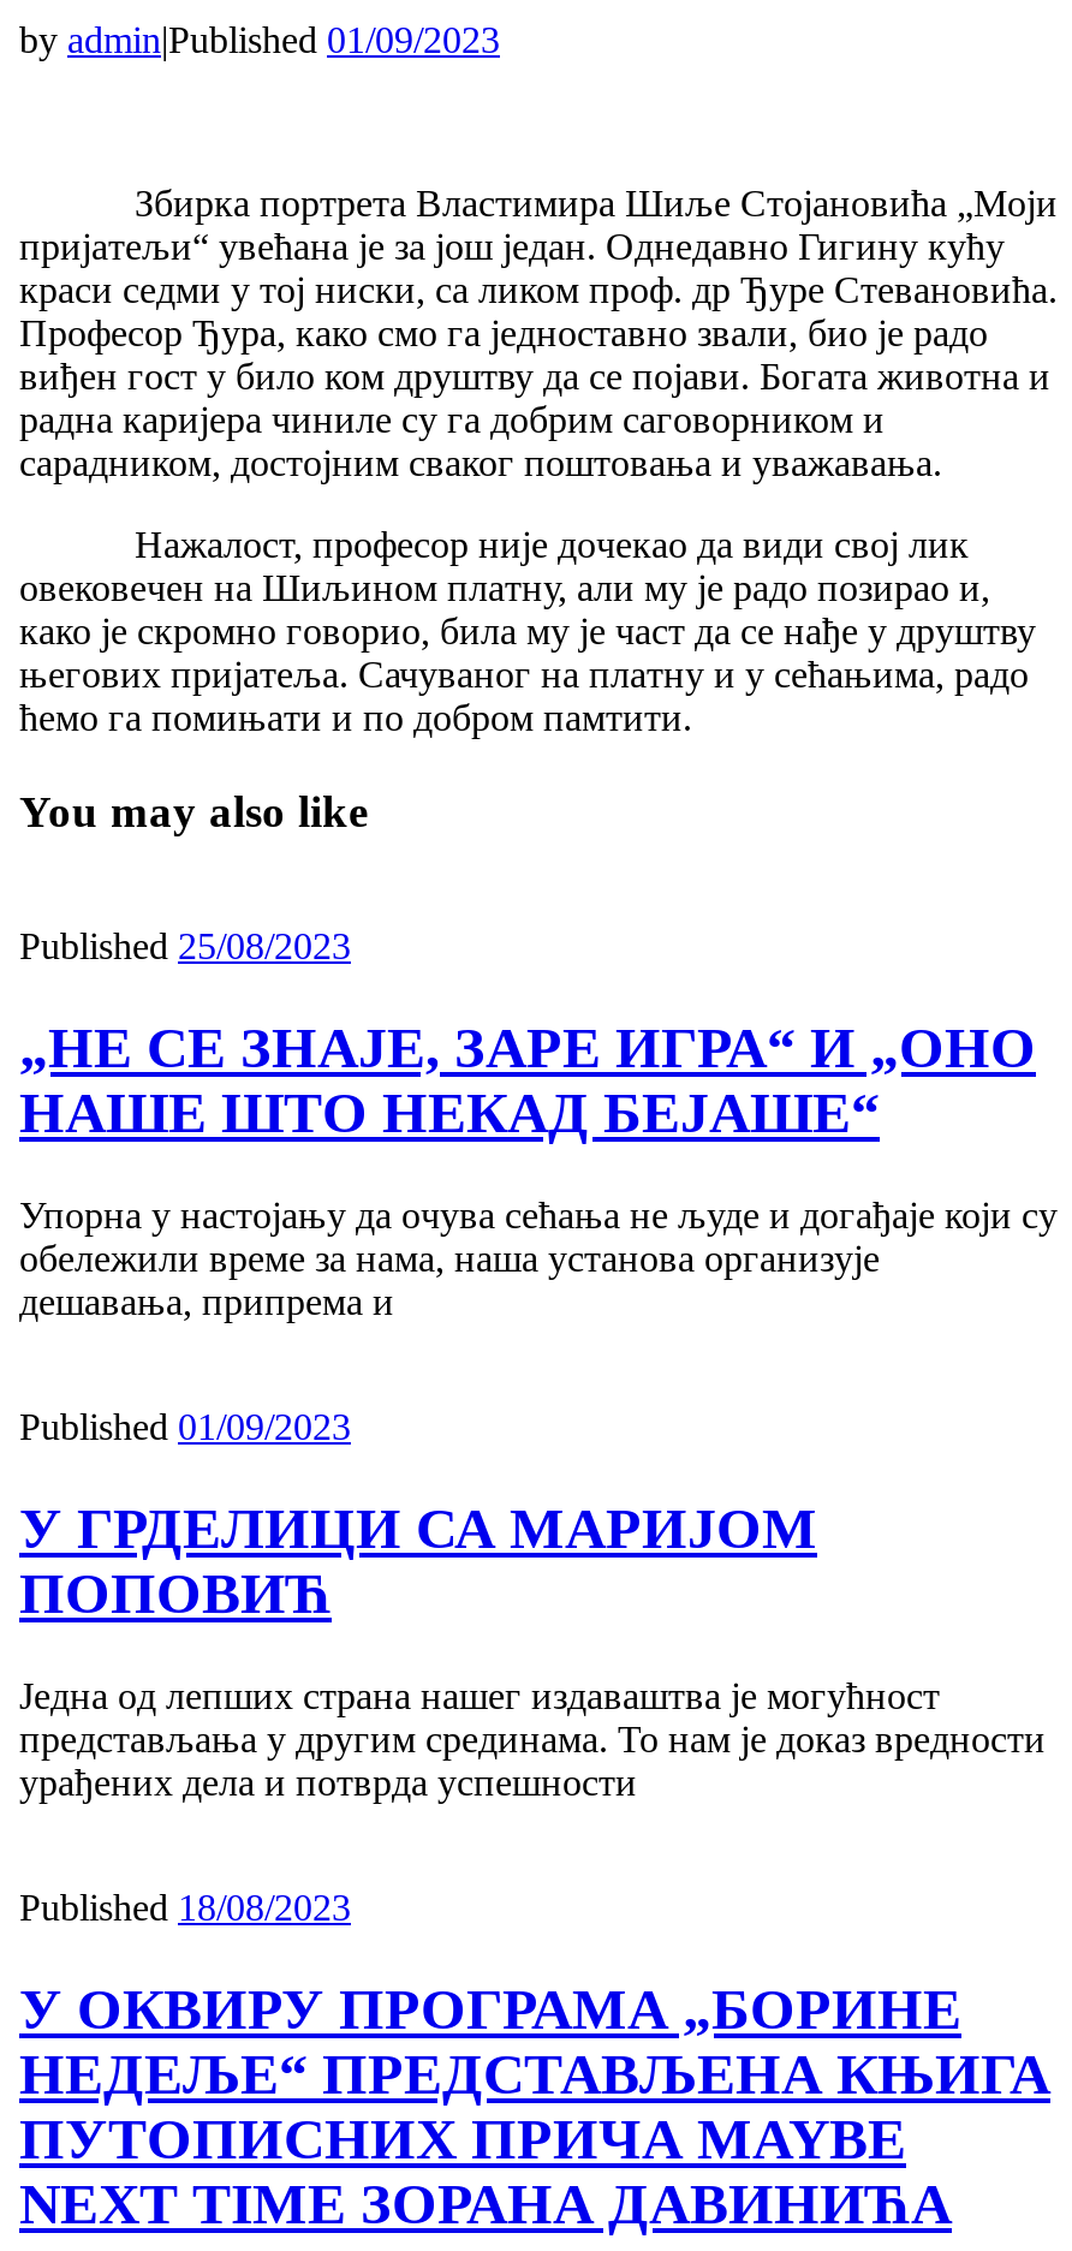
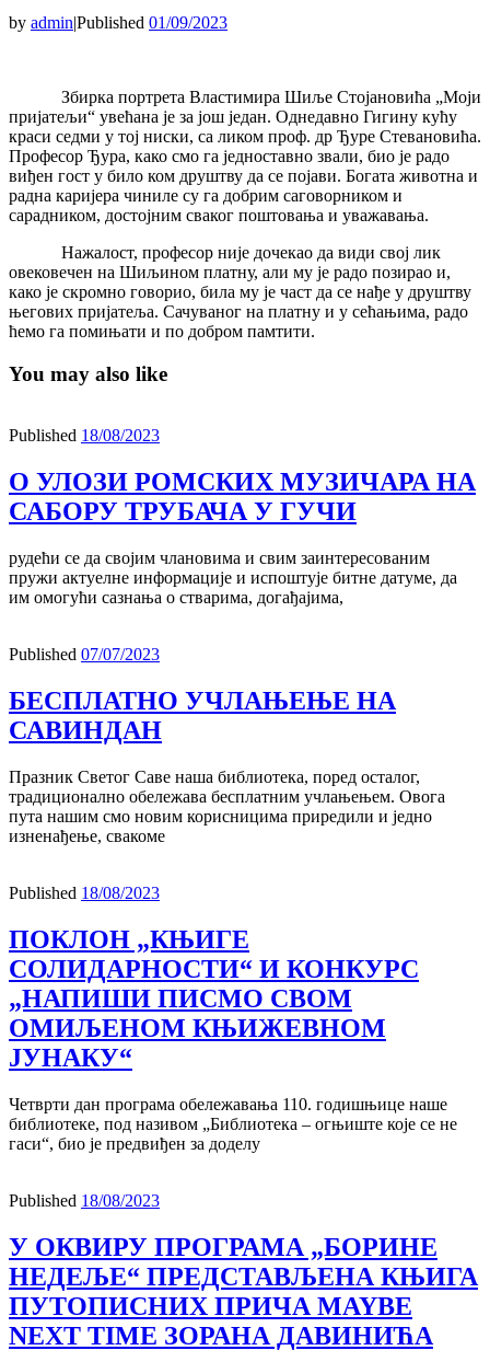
- Published 25/08/2023
- „НЕ СЕ ЗНАЈЕ, ЗАРЕ ИГРА“ И „ОНО
- НАШЕ ШТО НЕКАД БЕЈАШЕ“
- Упорна у настојању да очува сећања не људе и догађаје који су
- обележили време за нама, наша установа организује
- дешавања, припрема и
- Published 01/09/2023
- У ГРДЕЛИЦИ СА МАРИЈОМ
- ПОПОВИЋ
- Једна од лепших страна нашег издаваштва је могућност
- представљања у другим срединама. То нам је доказ вредности
- урађених дела и потврда успешности
+ Published 18/08/2023
+ О УЛОЗИ РОМСКИХ МУЗИЧАРА НА
+ САБОРУ ТРУБАЧА У ГУЧИ
+ рудећи се да својим члановима и свим заинтересованим
+ пружи актуелне информације и испоштује битне датуме, да
+ им омогући сазнања о стварима, догађајима,
+ Published 07/07/2023
+ БЕСПЛАТНО УЧЛАЊЕЊЕ НА
+ САВИНДАН
+ Празник Светог Саве наша библиотека, поред осталог,
+ традиционално обележава бесплатним учлањењем. Овога
+ пута нашим смо новим корисницима приредили и једно
+ изненађење, свакоме
+ Published 18/08/2023
+ ПОКЛОН „КЊИГЕ
+ СОЛИДАРНОСТИ“ И КОНКУРС
+ „НАПИШИ ПИСМО СВОМ
+ ОМИЉЕНОМ КЊИЖЕВНОМ
+ ЈУНАКУ“
+ Четврти дан програма обележавања 110. годишњице наше
+ библиотеке, под називом „Библиотека – огњиште које се не
+ гаси“, био је предвиђен за доделу
